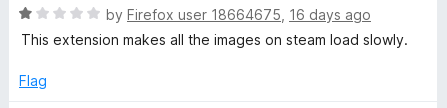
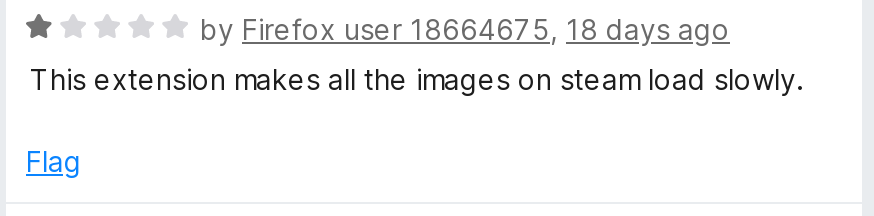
- by Firefox user 18664675, 16 days ago
+ by Firefox user 18664675, 18 days ago
